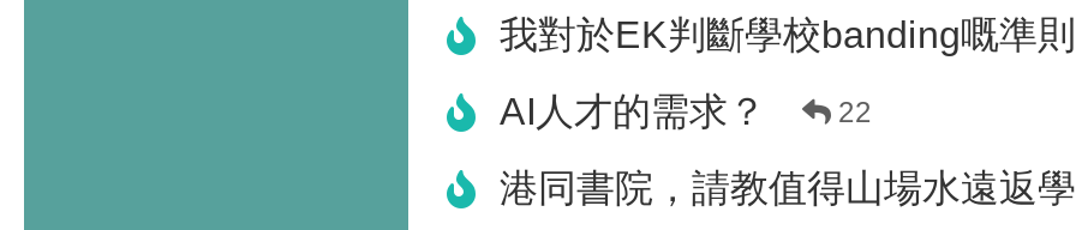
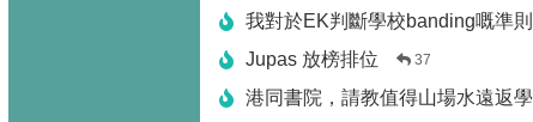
- AI人才的需求？
- 22
+ Jupas 放榜排位
+ 37
